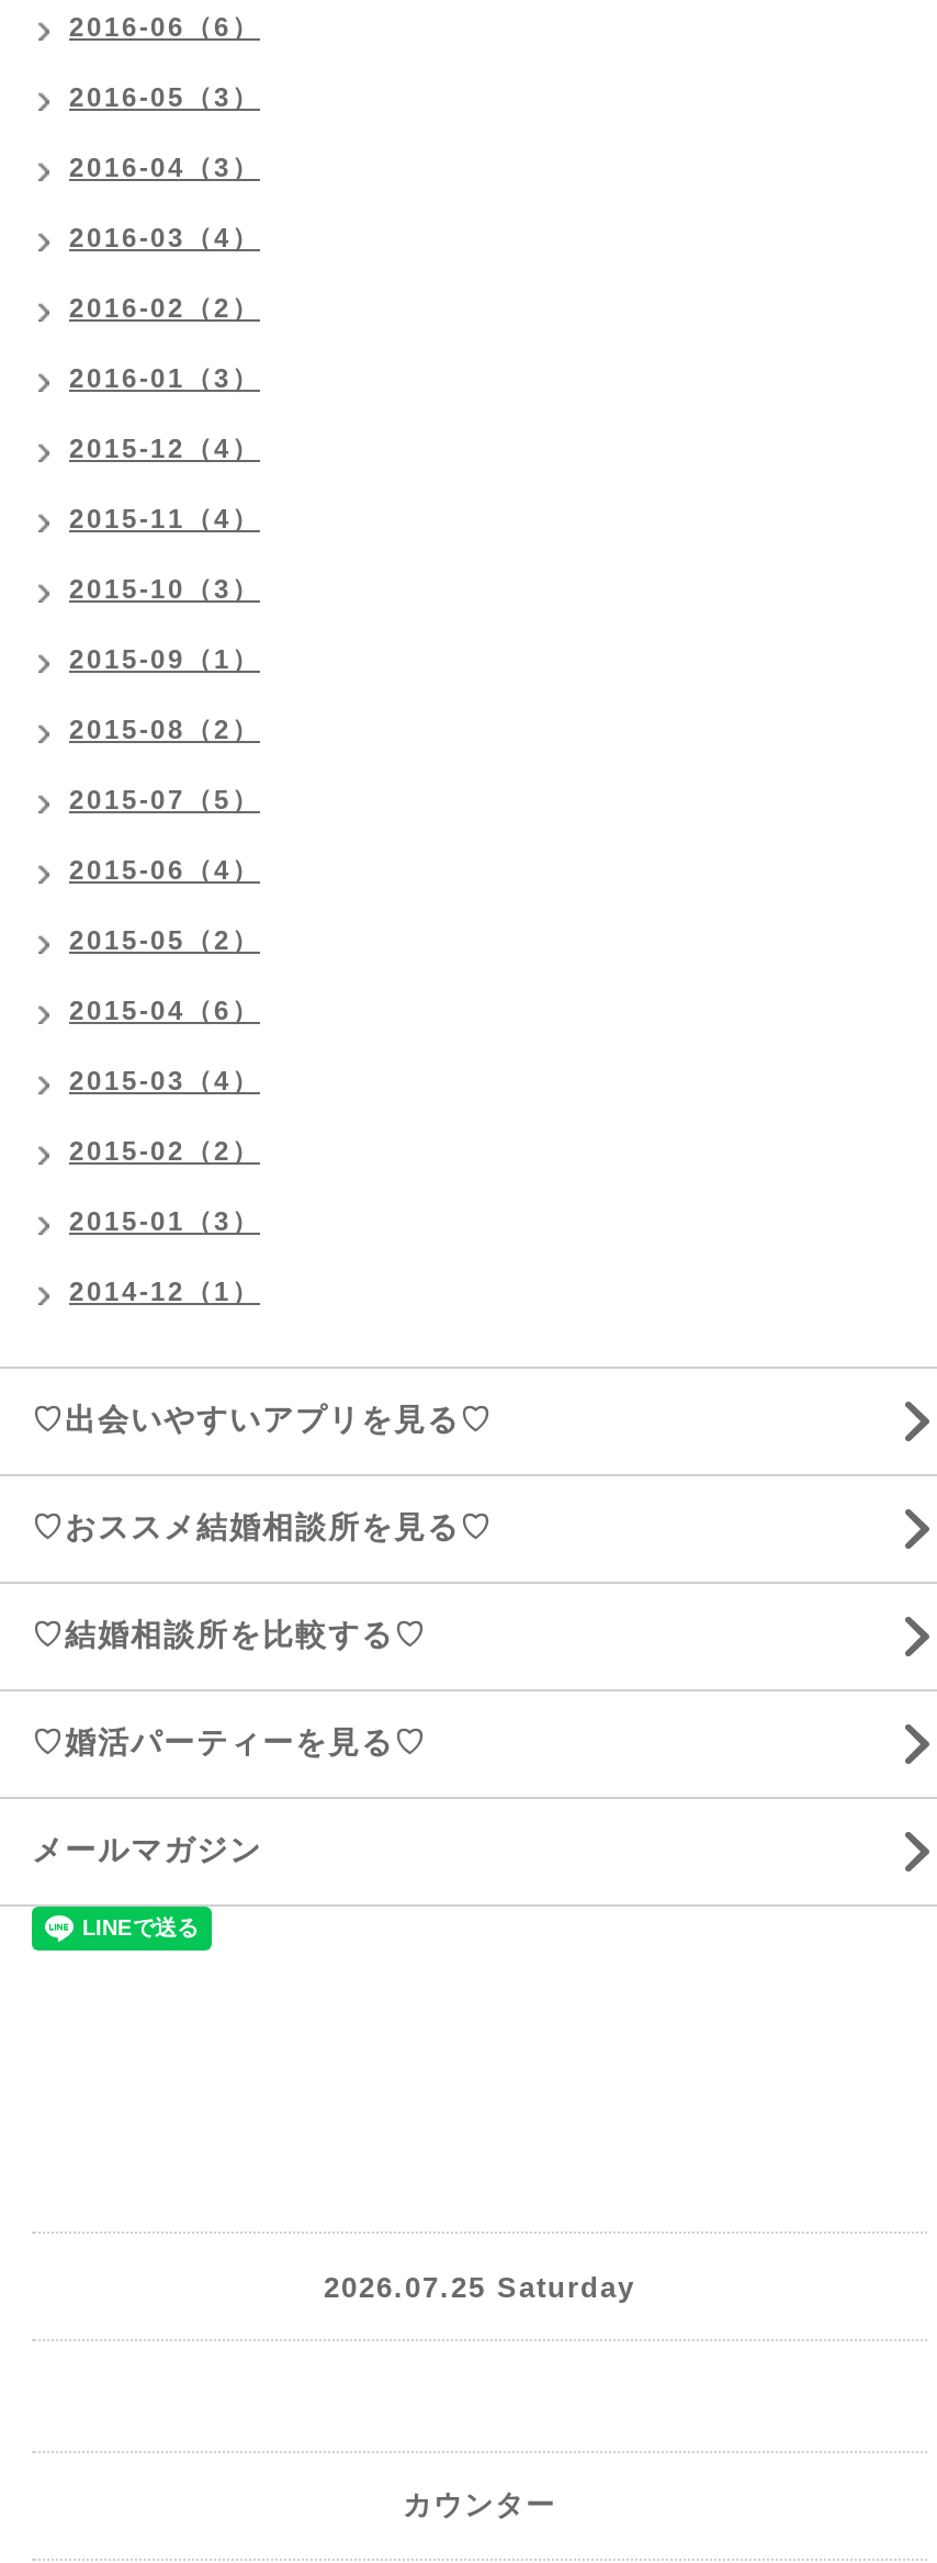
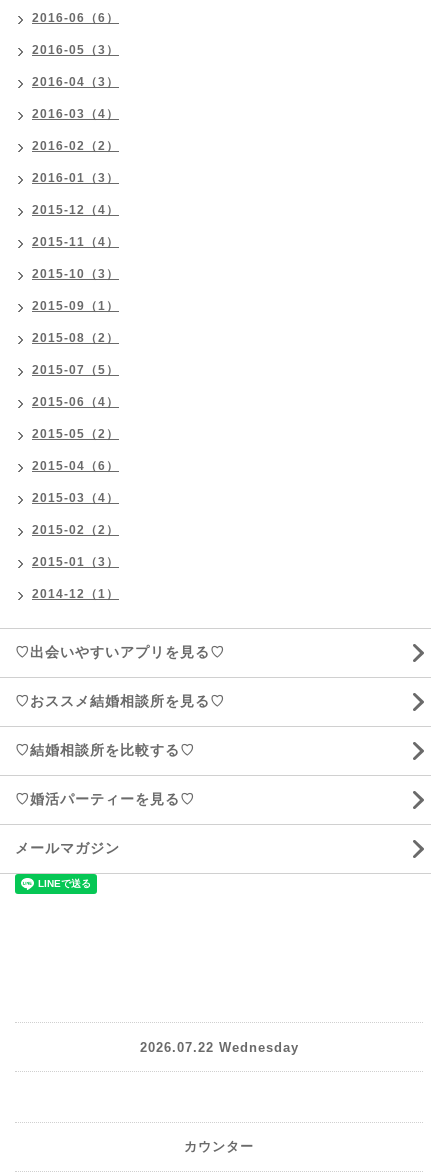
- 2026.07.25 Saturday
+ 2026.07.22 Wednesday
